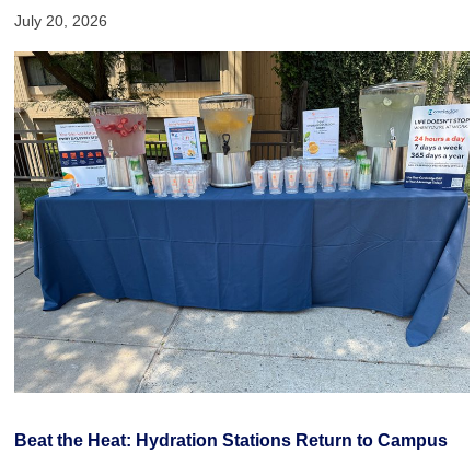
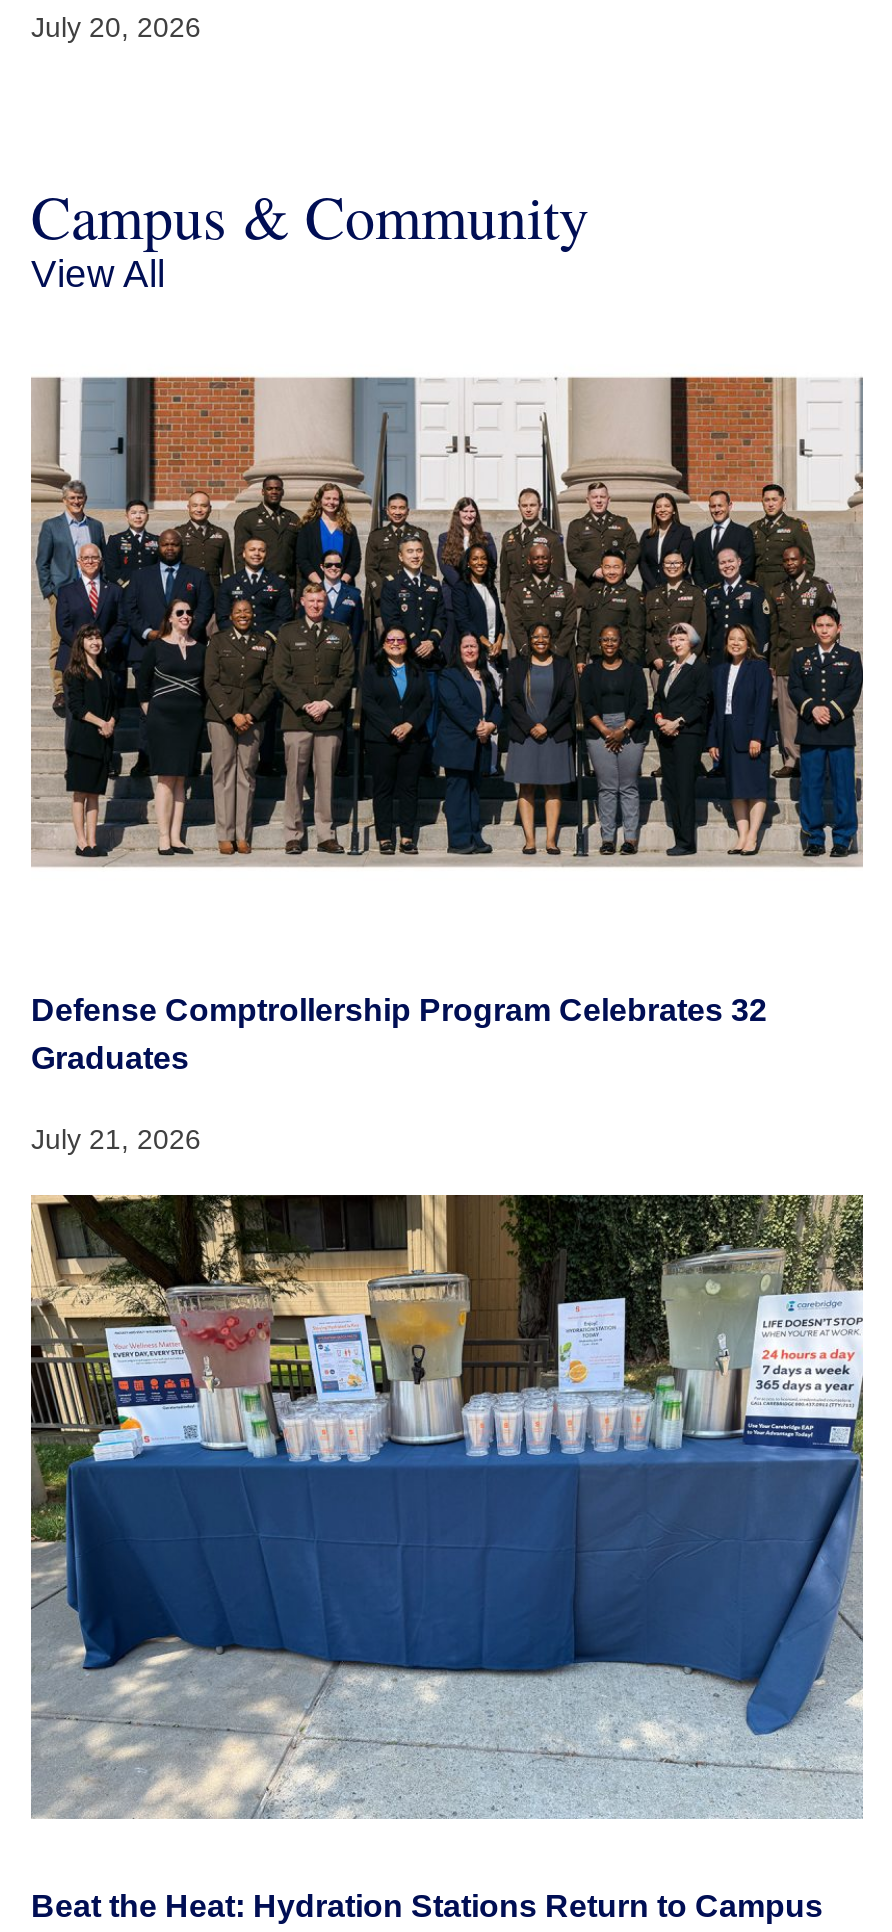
+ [image]

+ Campus & Community
+ View All

+ Defense Comptrollership Program Celebrates 32
+ Graduates
+ July 21, 2026
